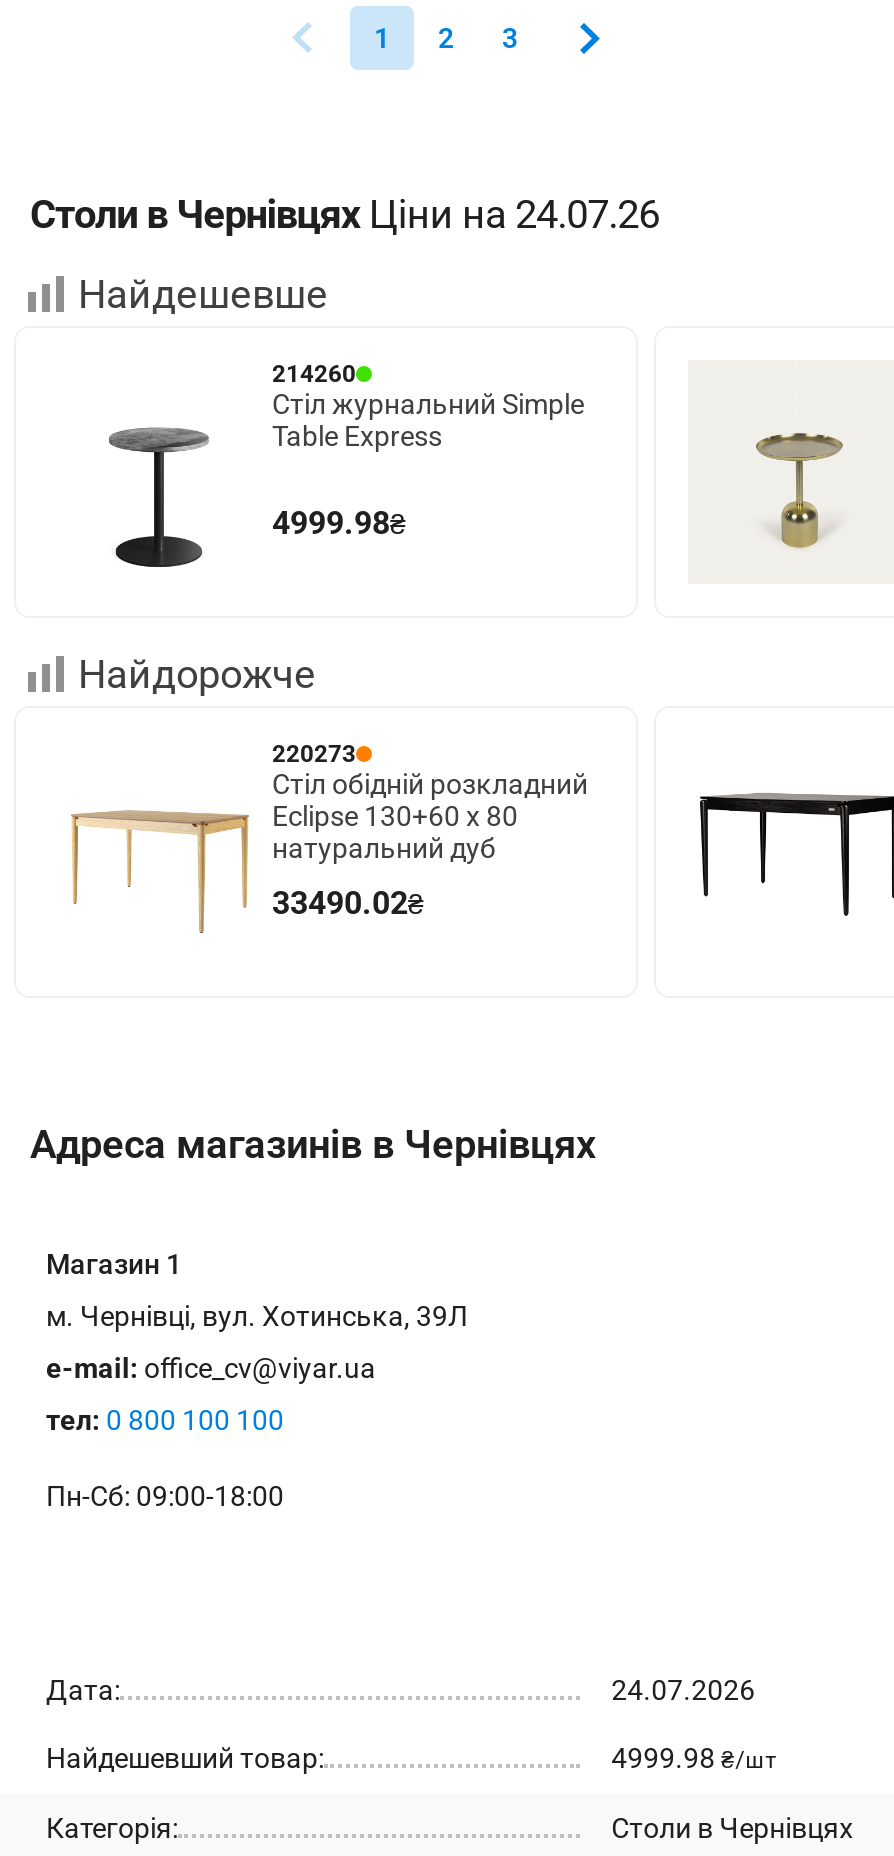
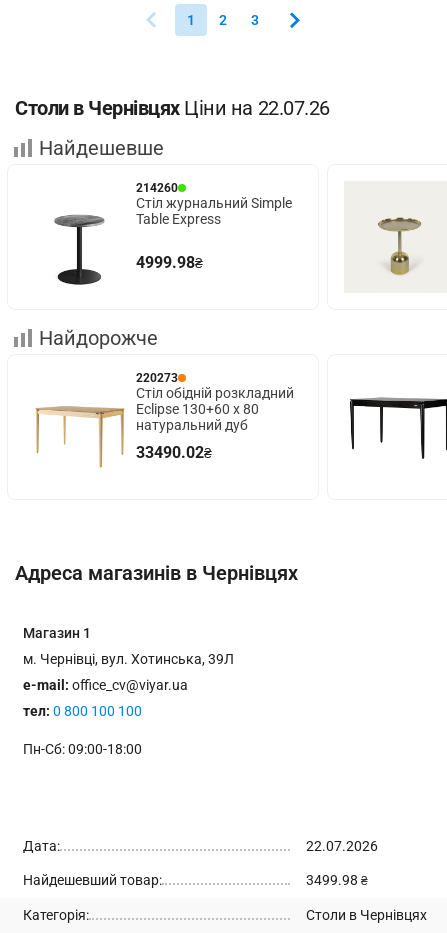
- Столи в Чернівцях Ціни на 24.07.26
+ Столи в Чернівцях Ціни на 22.07.26

- 24.07.2026
+ 22.07.2026

- 4999.98 ₴/шт
+ 3499.98 ₴
